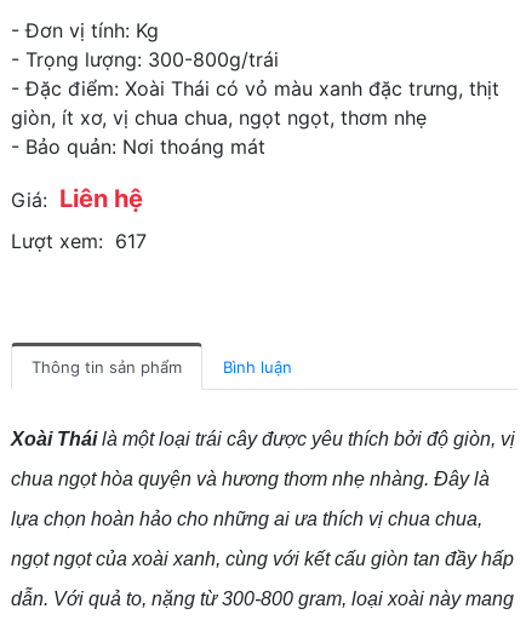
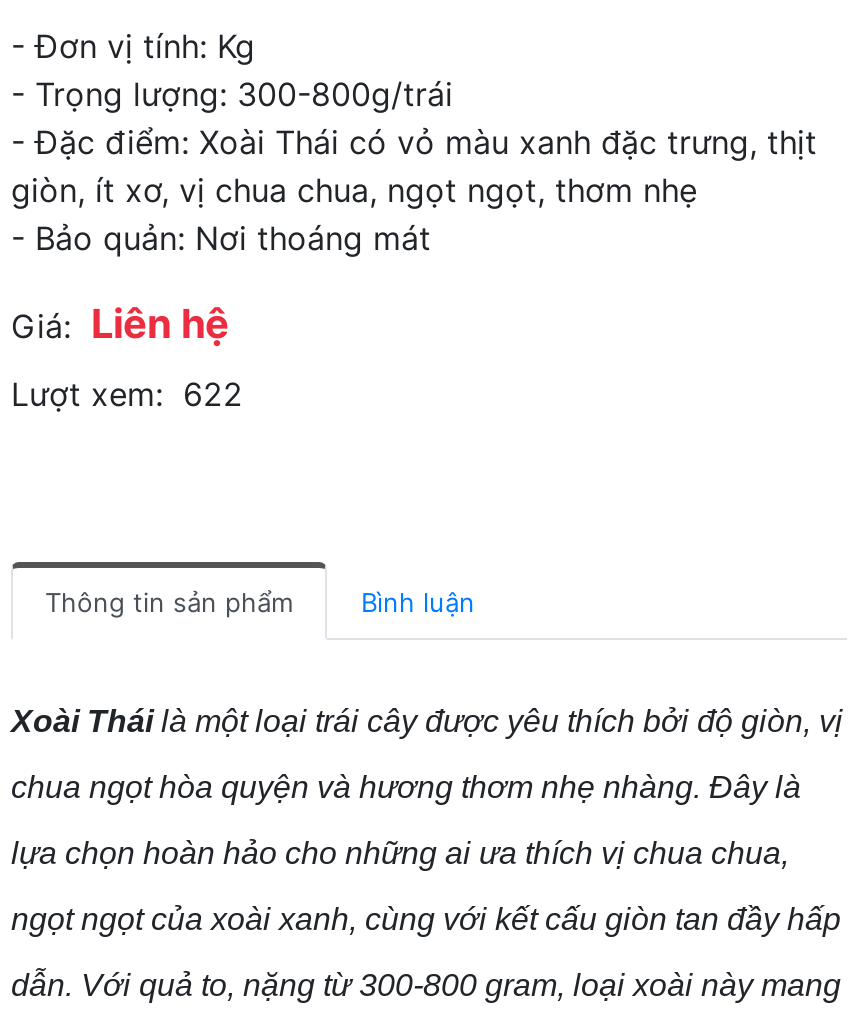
- Lượt xem: 617
+ Lượt xem: 622
